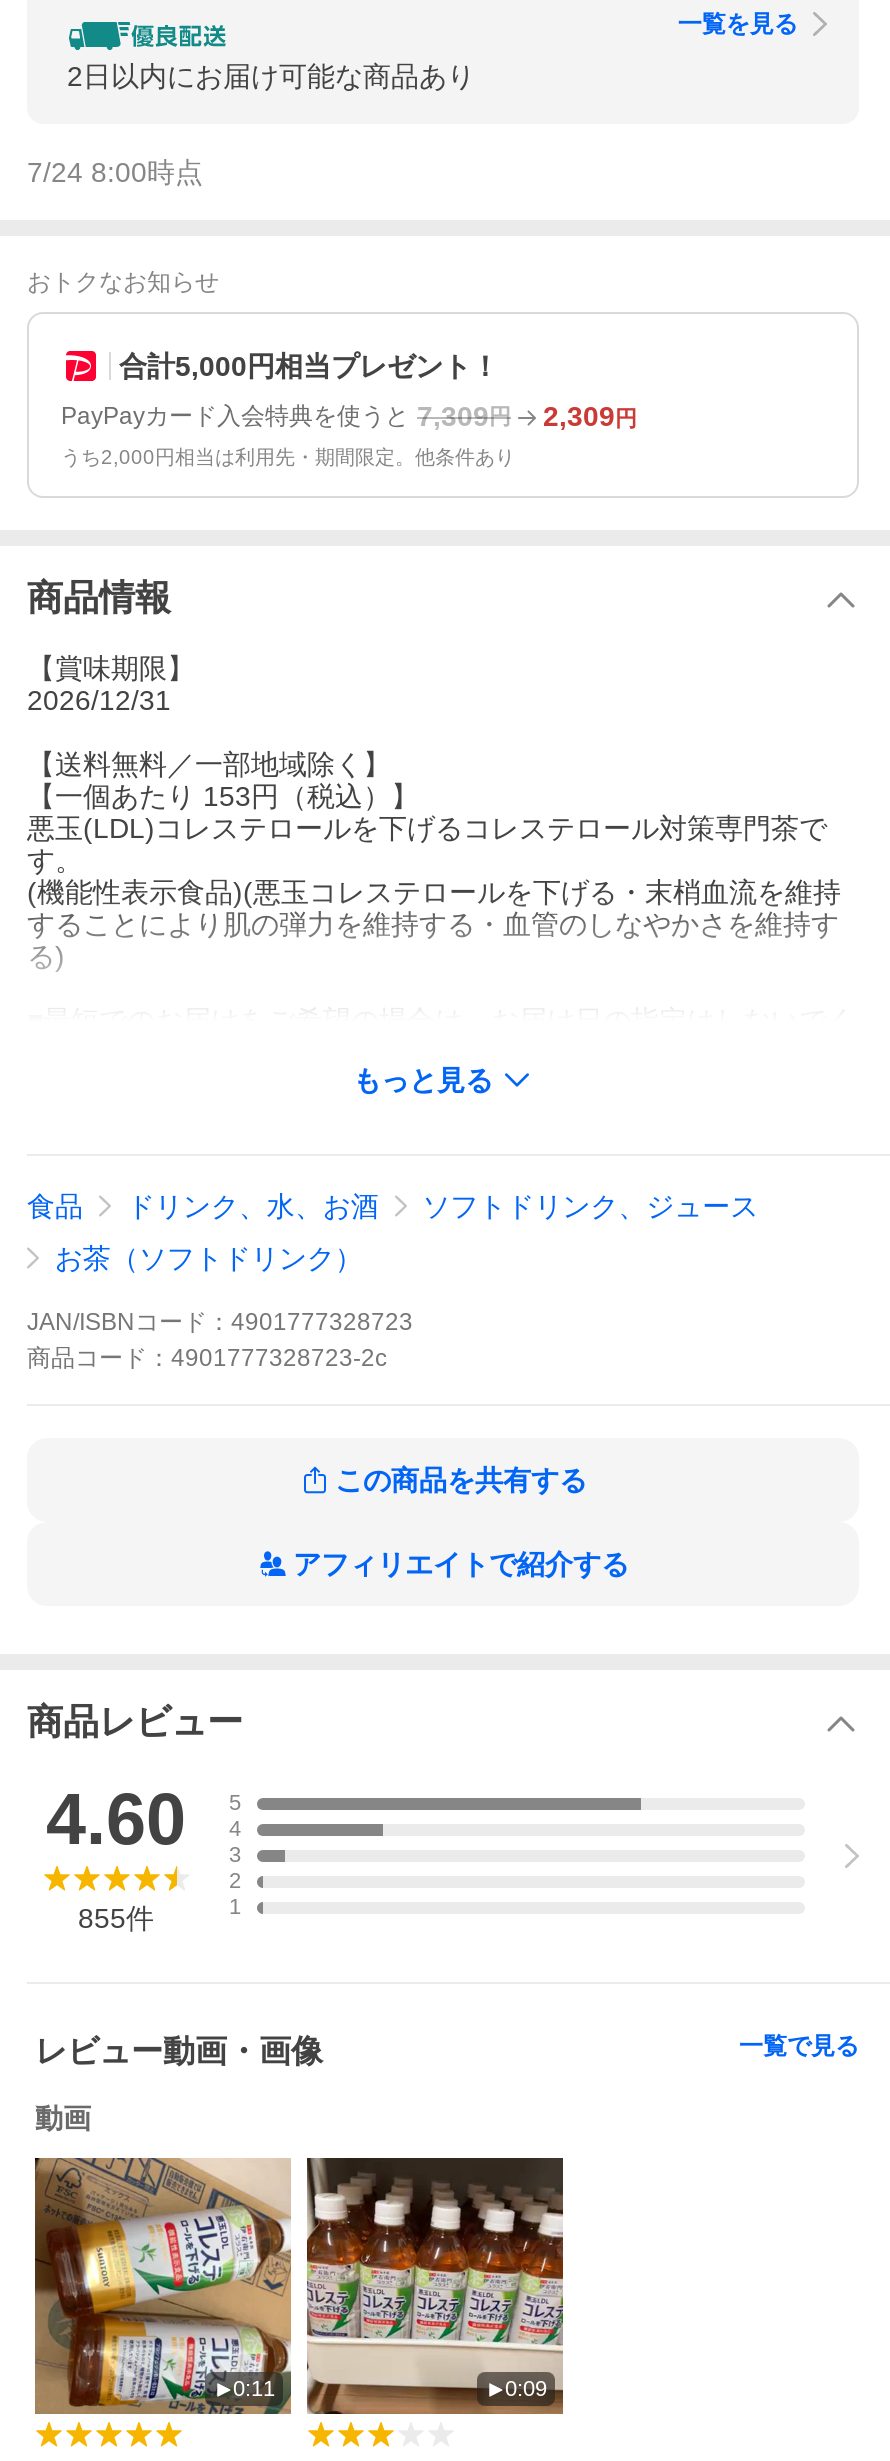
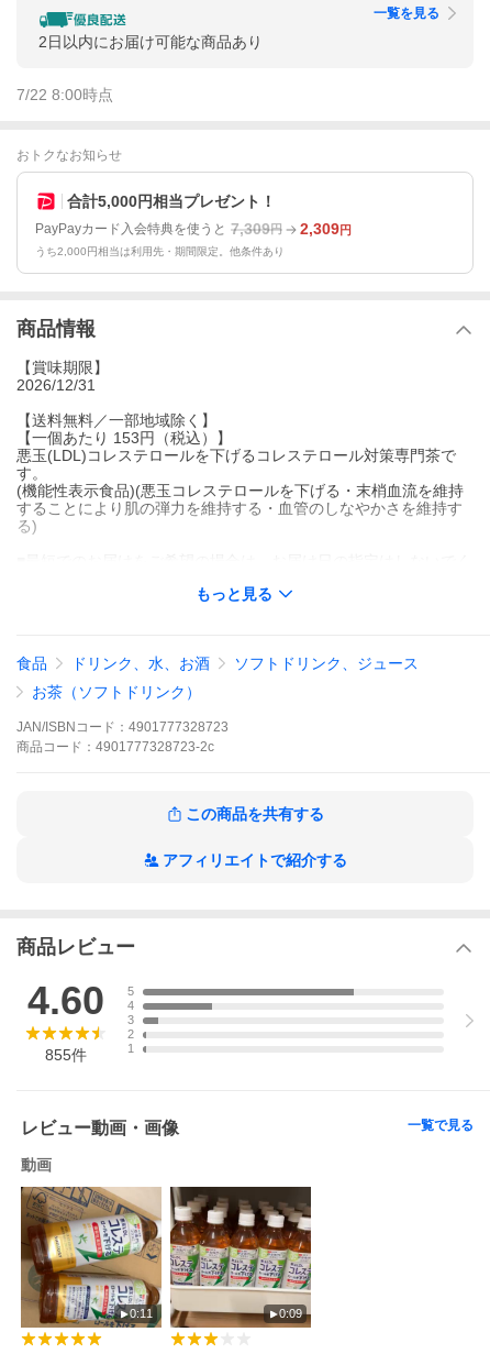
- 7/24 8:00時点
+ 7/22 8:00時点
